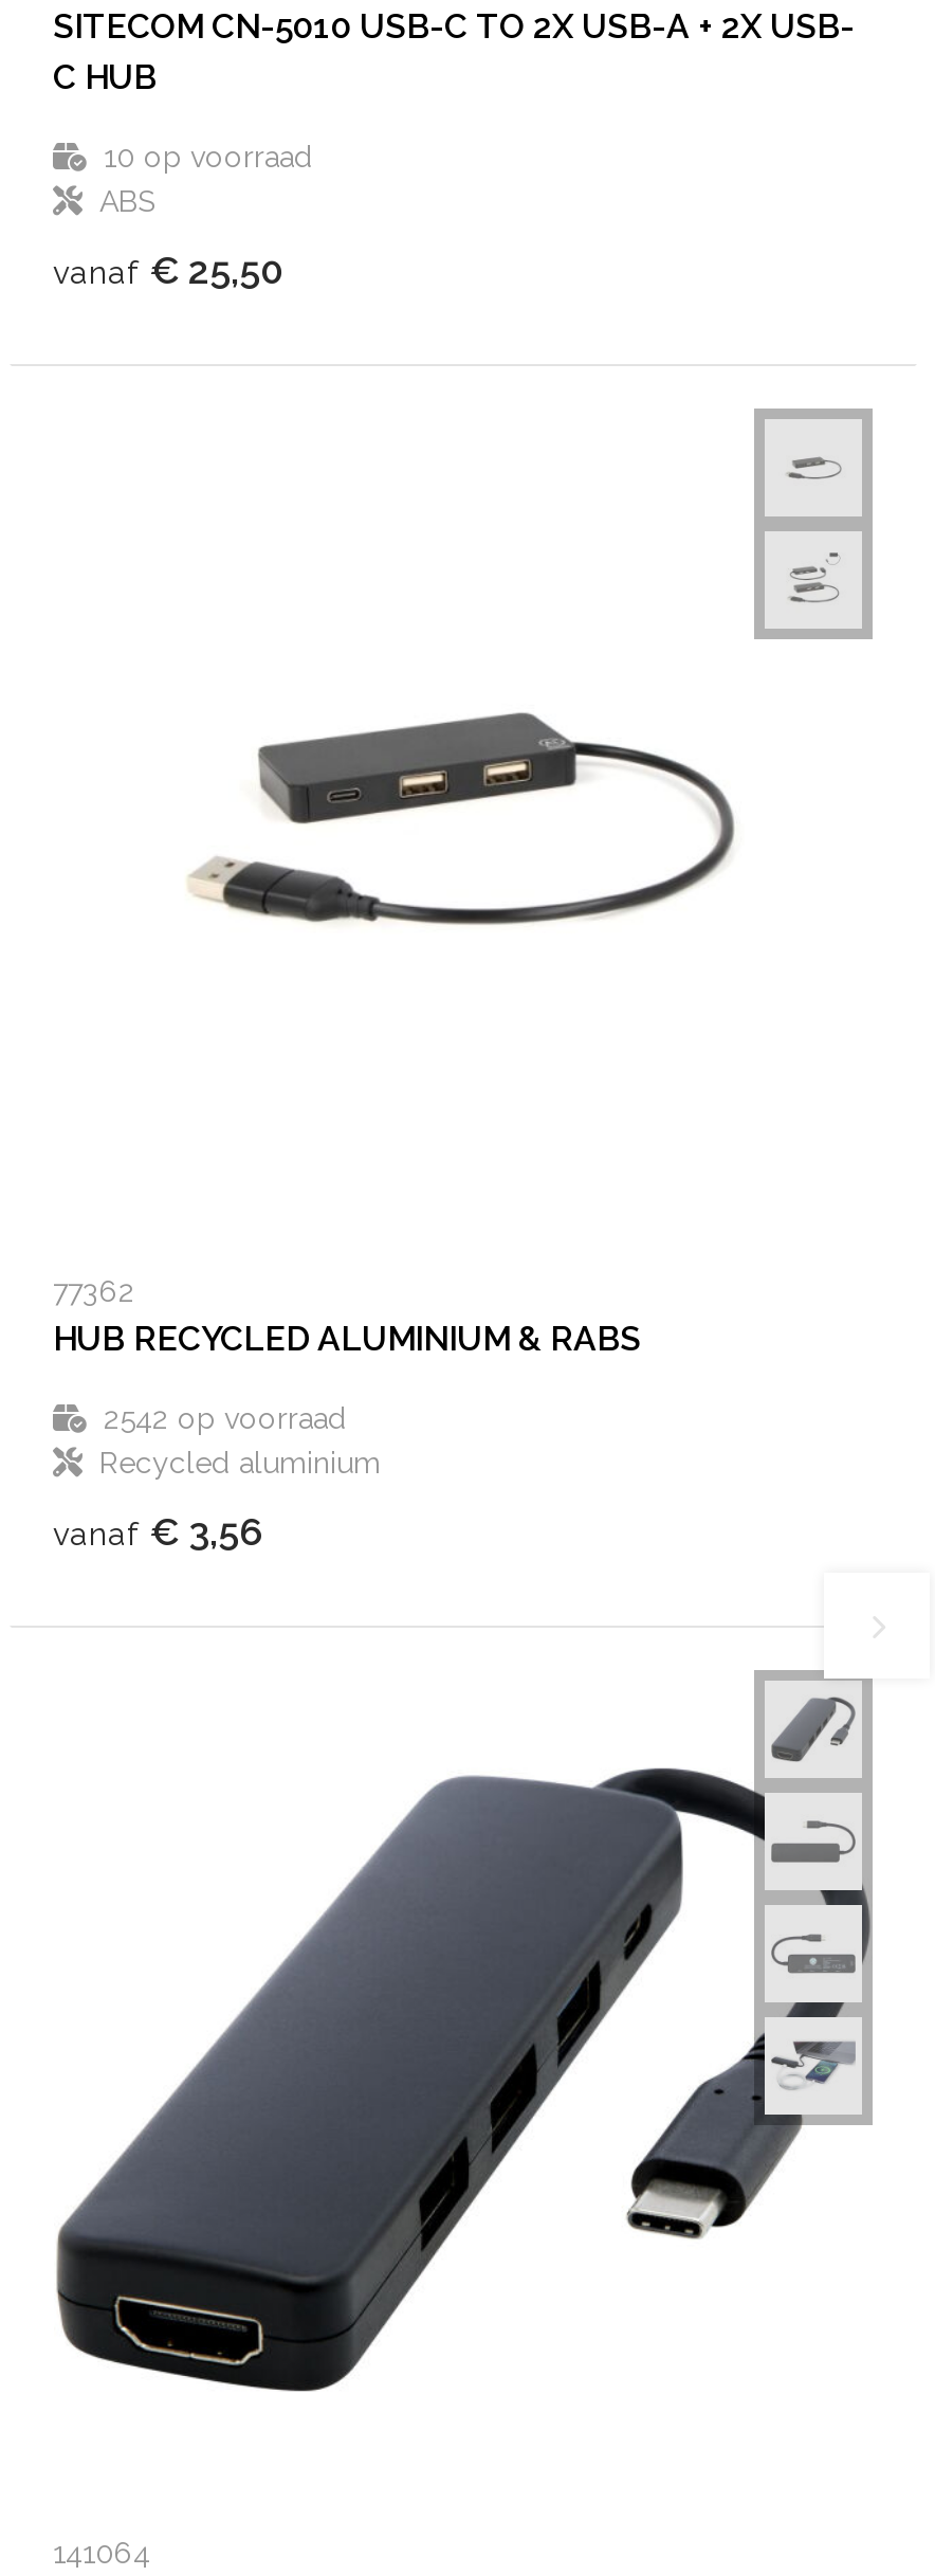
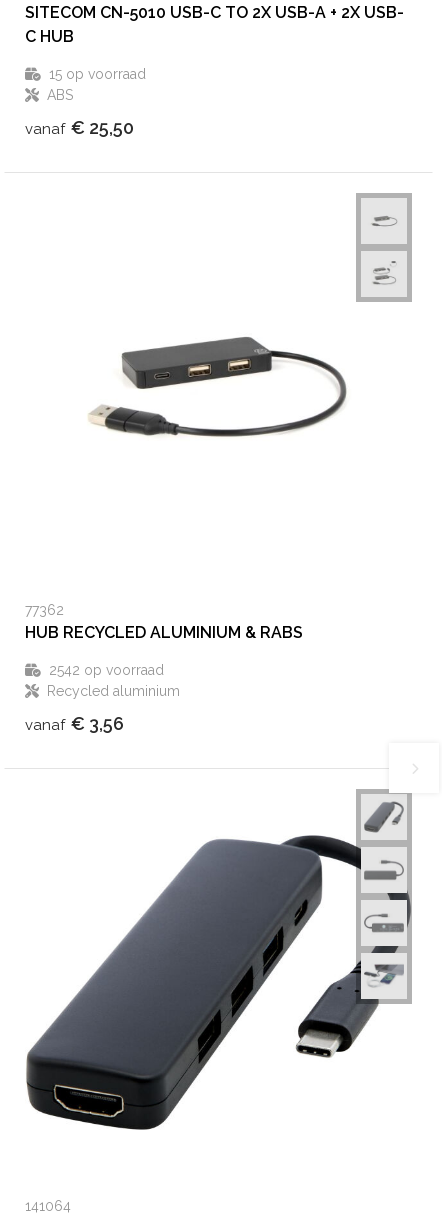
- 10 op voorraad
+ 15 op voorraad
